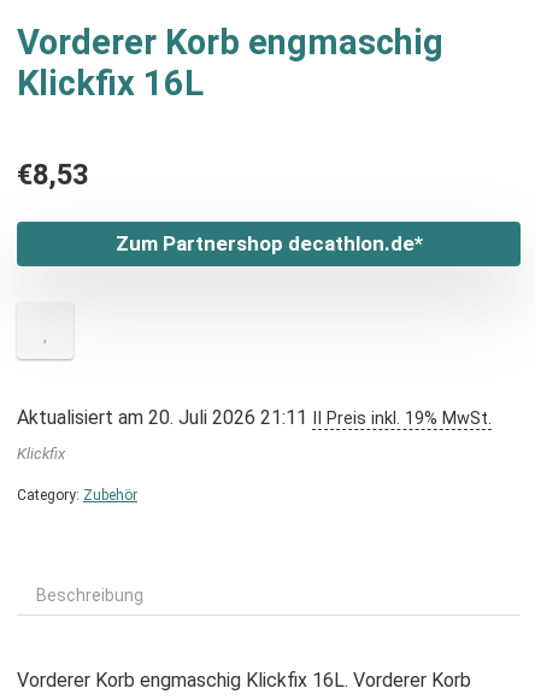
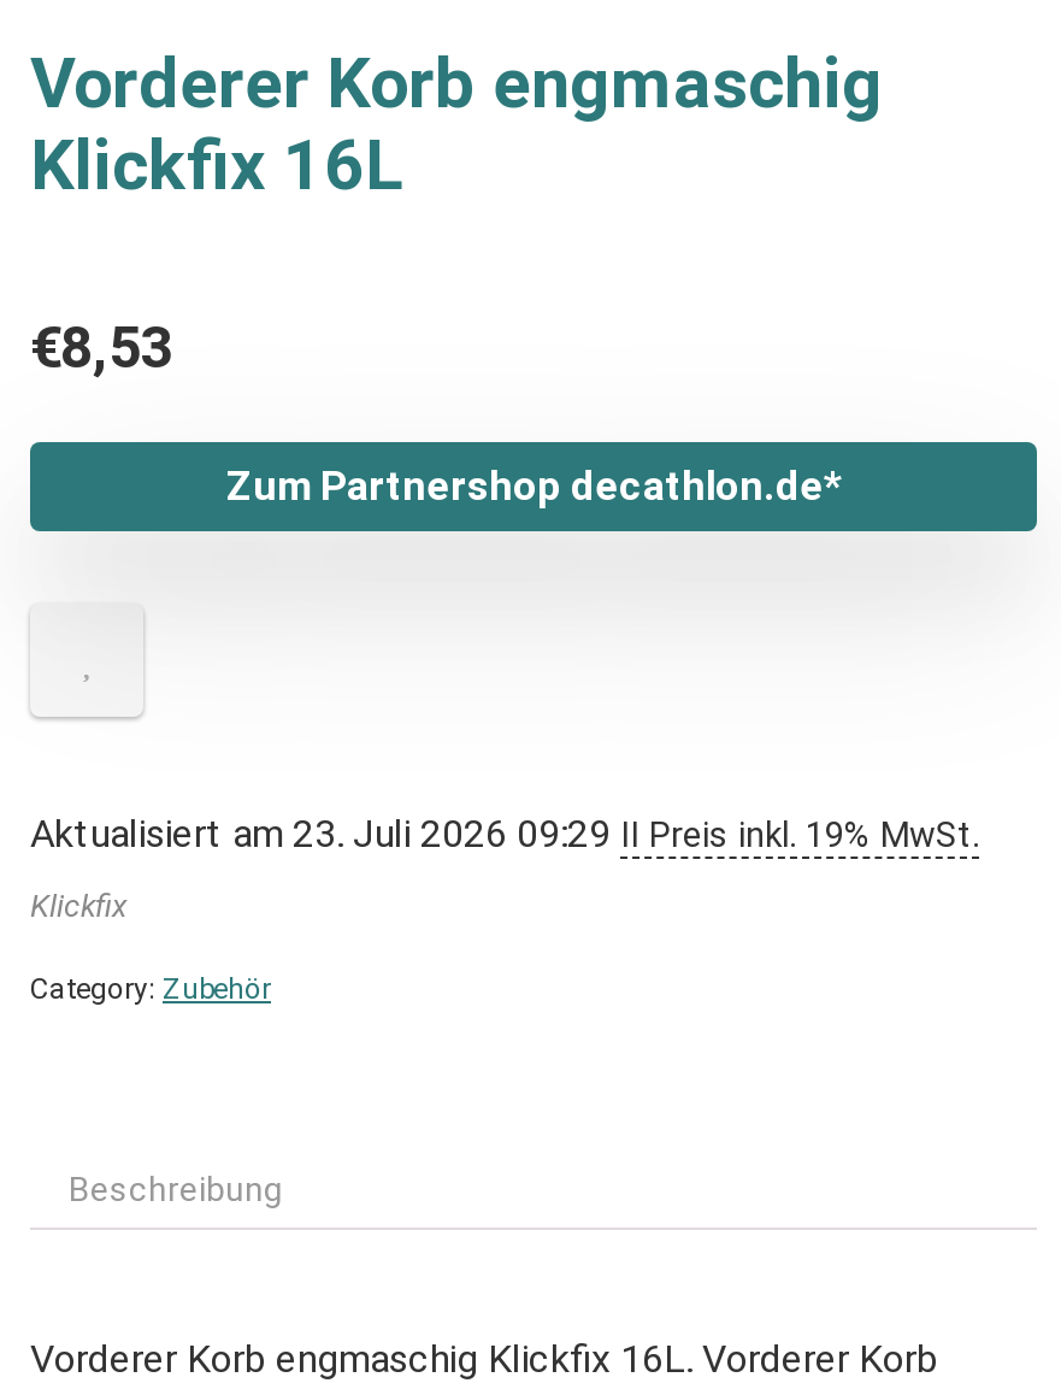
- Aktualisiert am 20. Juli 2026 21:11 II Preis inkl. 19% MwSt.
+ Aktualisiert am 23. Juli 2026 09:29 II Preis inkl. 19% MwSt.
